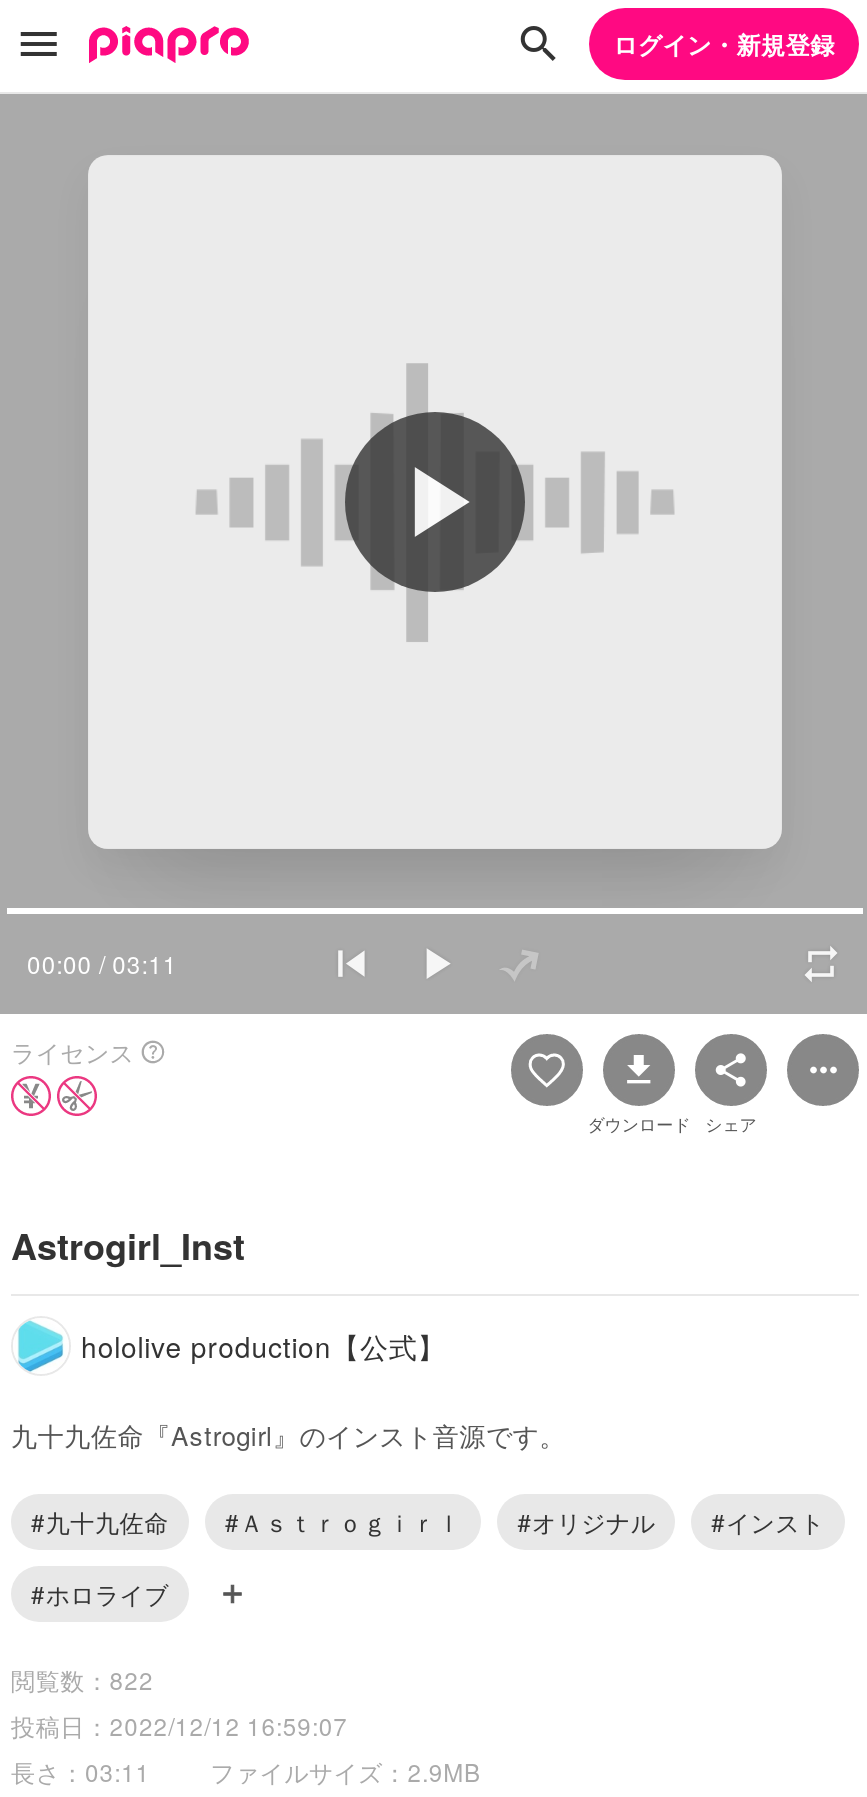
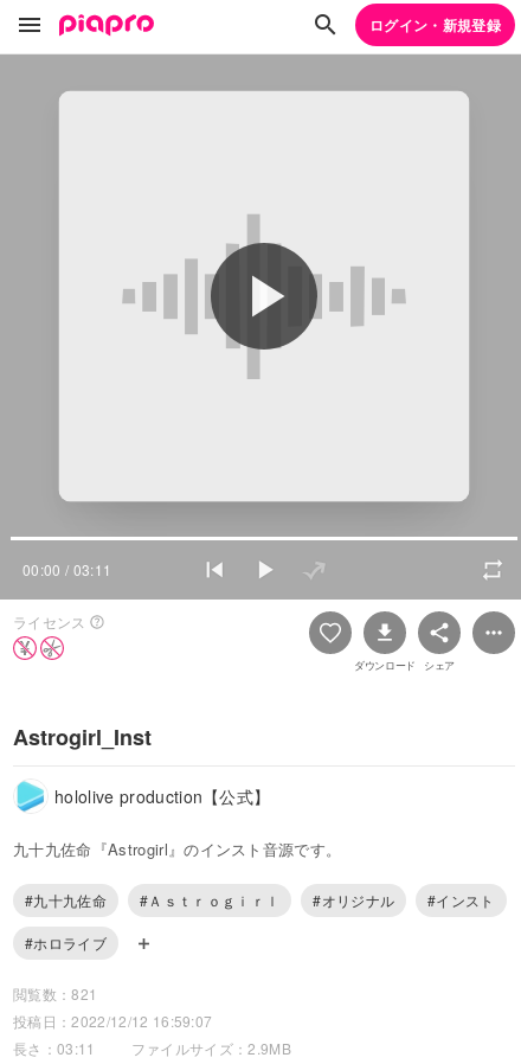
- 閲覧数：822
+ 閲覧数：821
